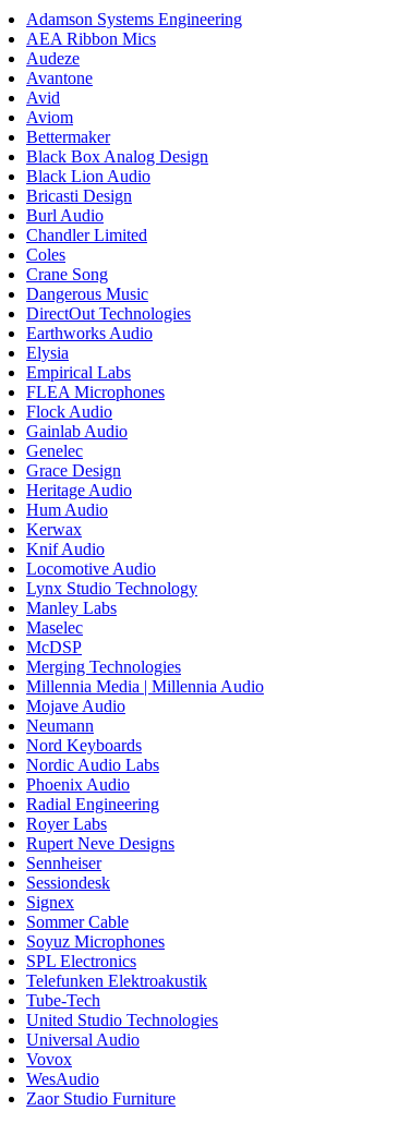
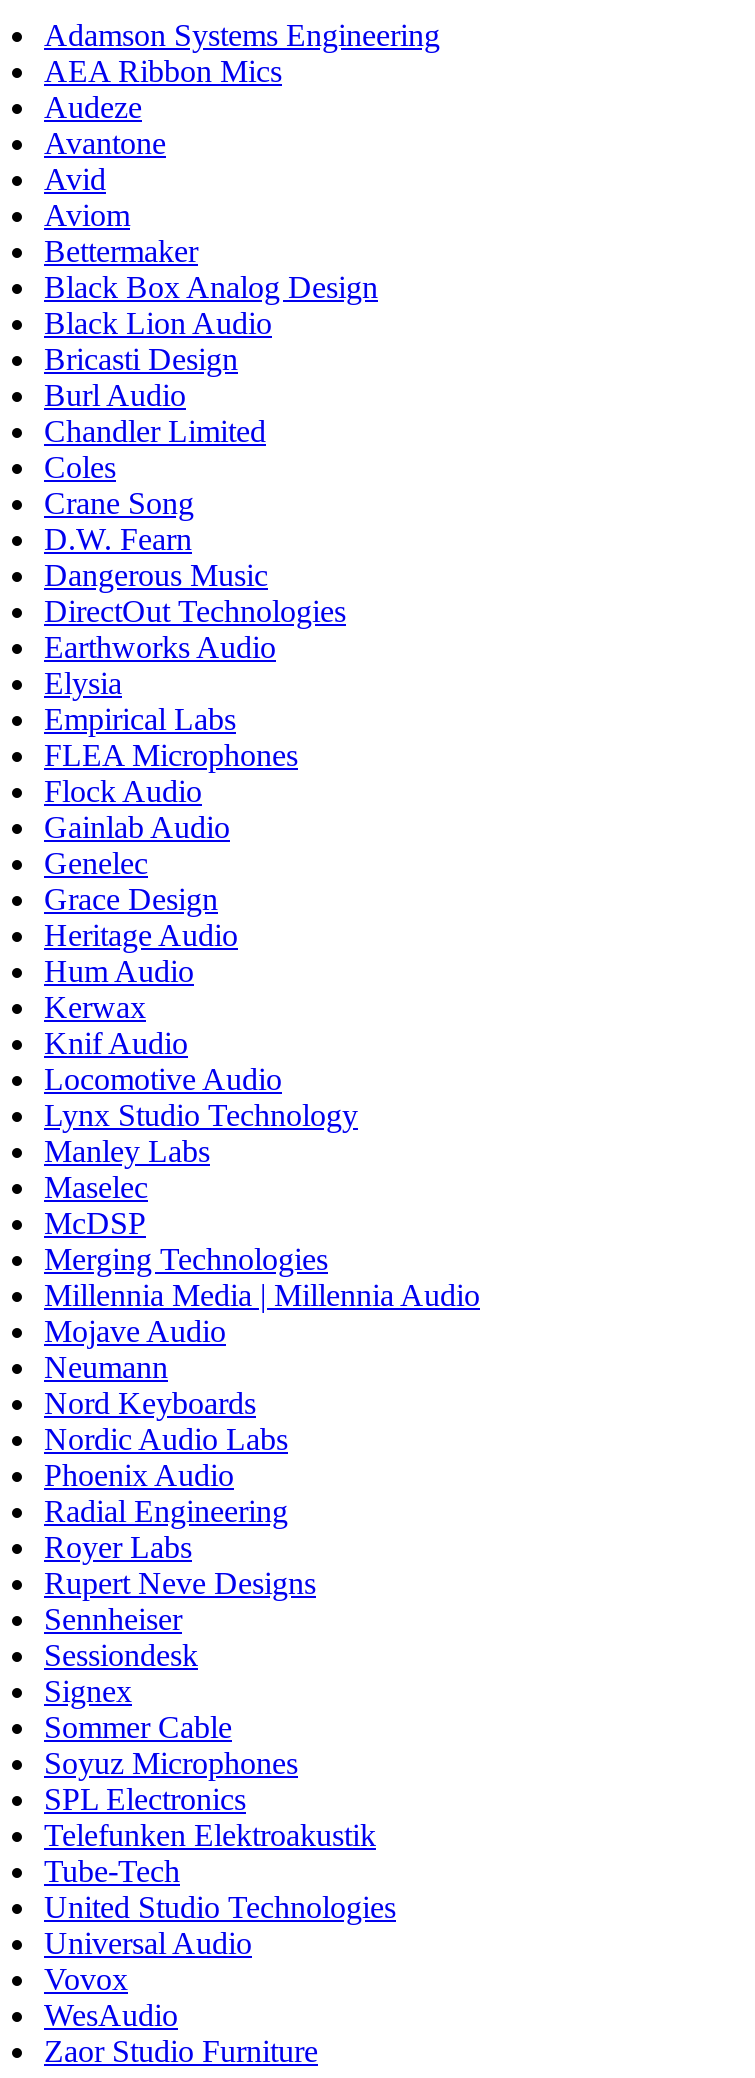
+ D.W. Fearn
